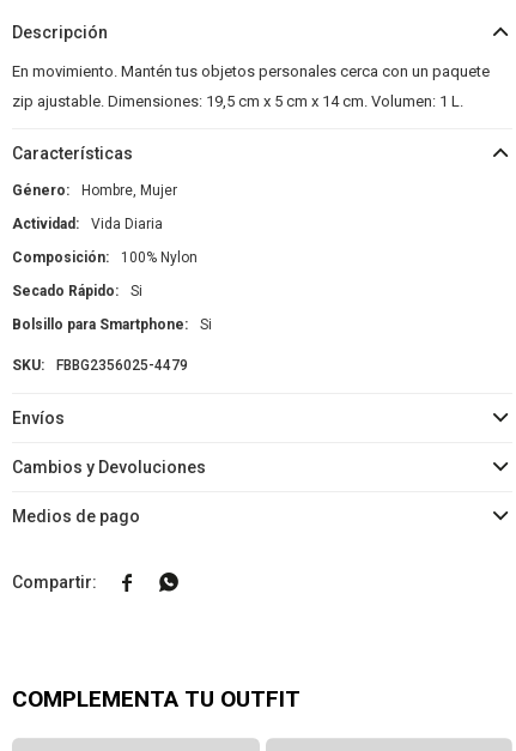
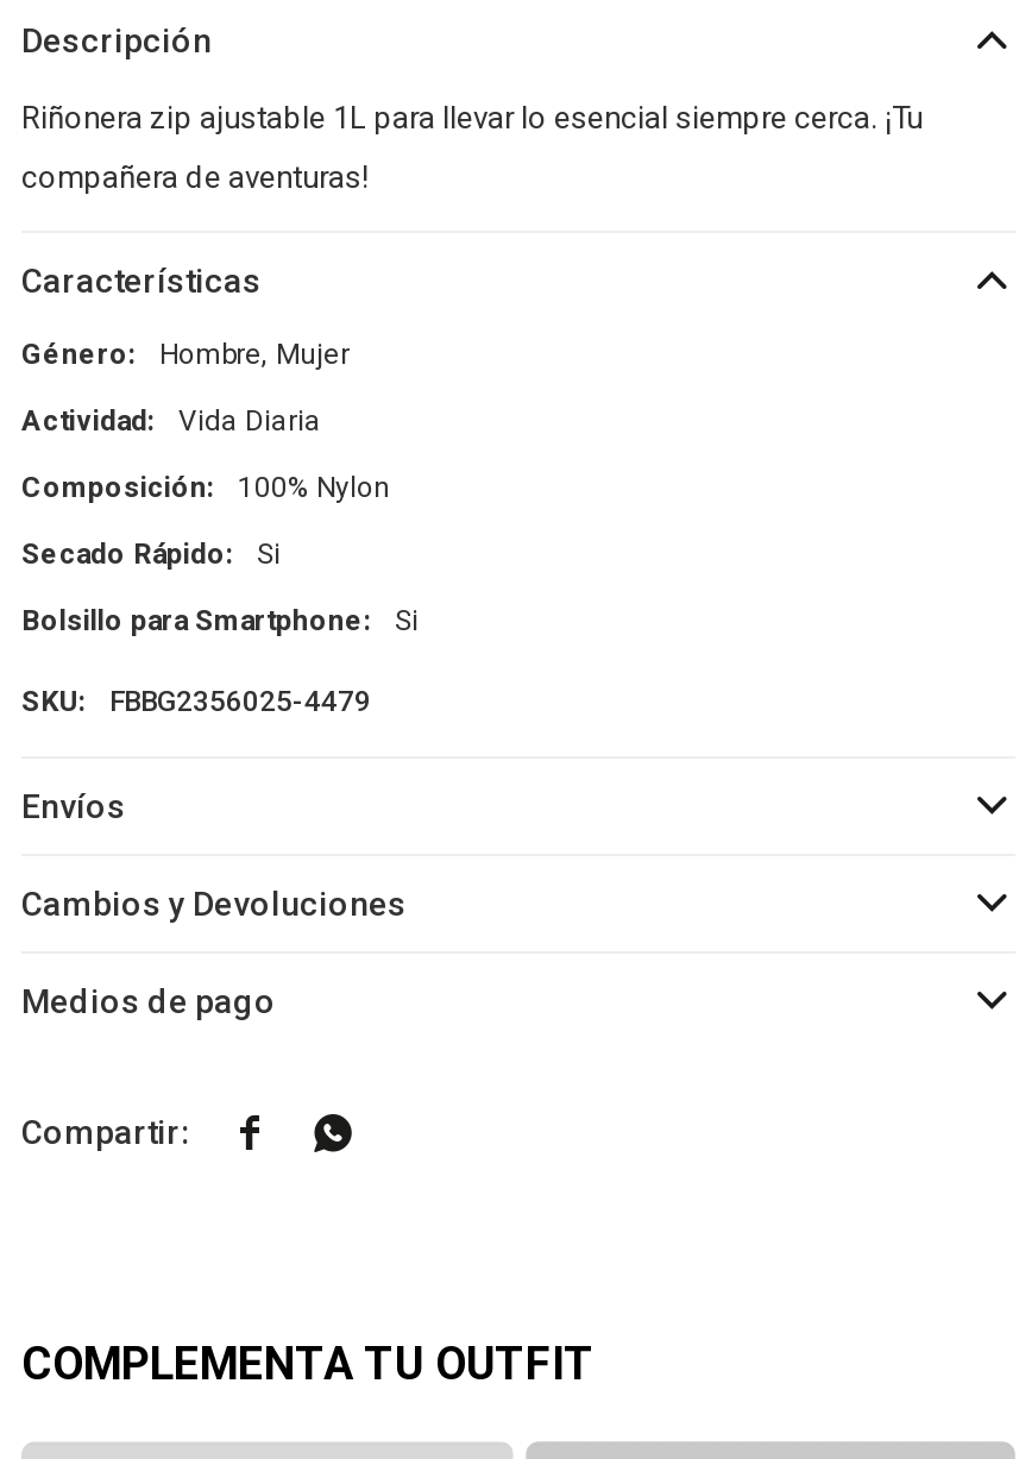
- En movimiento. Mantén tus objetos personales cerca con un paquete
+ Riñonera zip ajustable 1L para llevar lo esencial siempre cerca. ¡Tu

- zip ajustable. Dimensiones: 19,5 cm x 5 cm x 14 cm. Volumen: 1 L.
+ compañera de aventuras!
